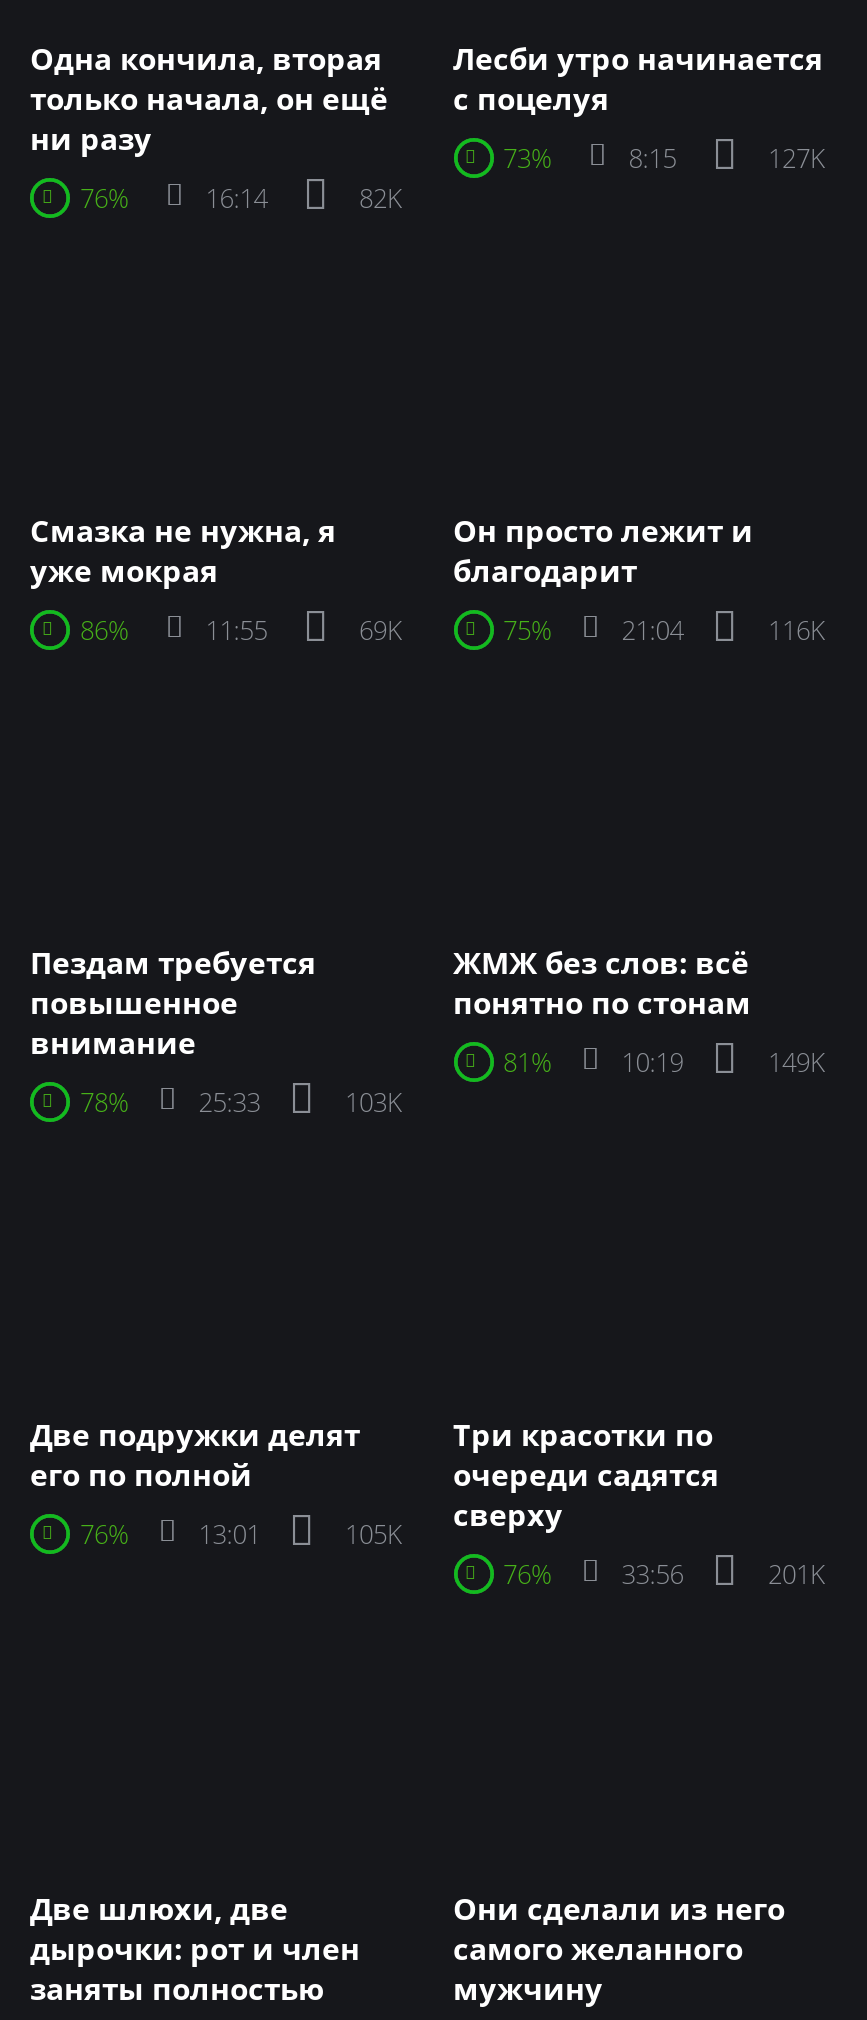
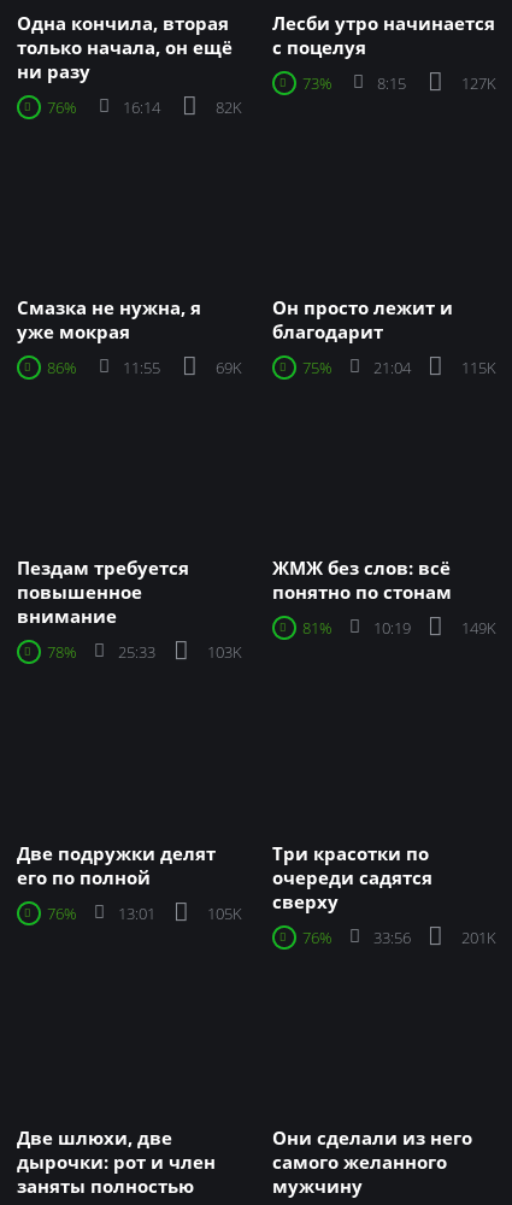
- 116K
+ 115K
